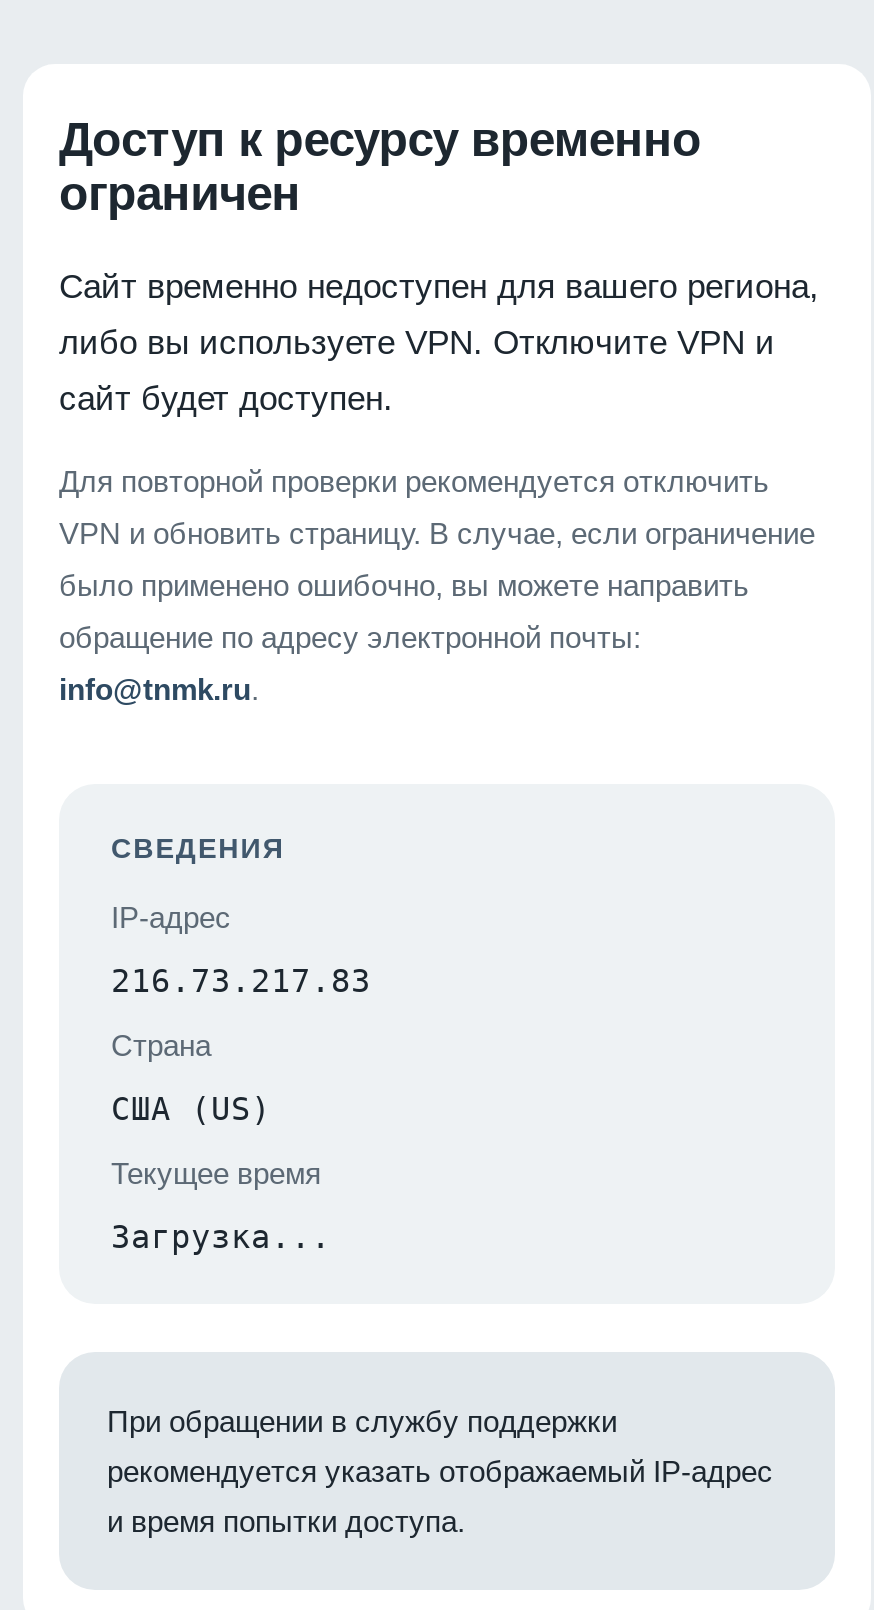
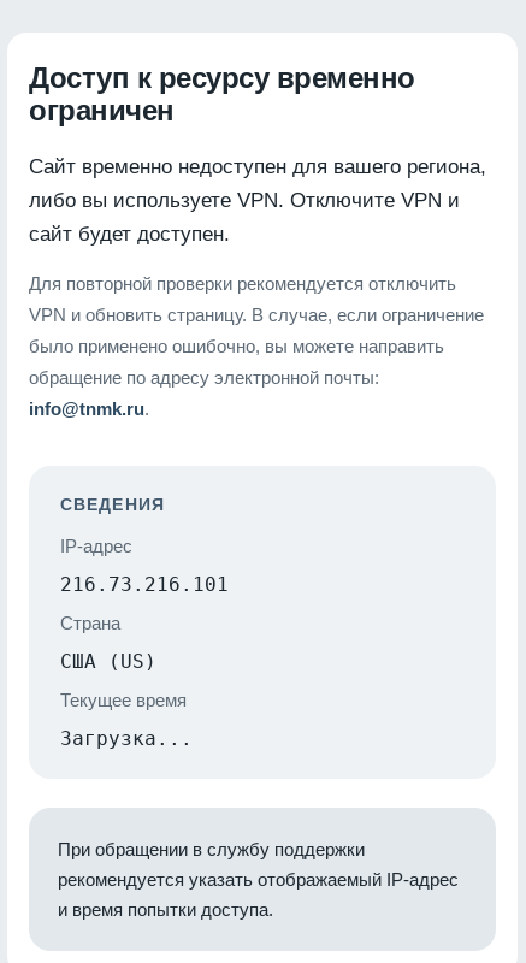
- 216.73.217.83
+ 216.73.216.101
